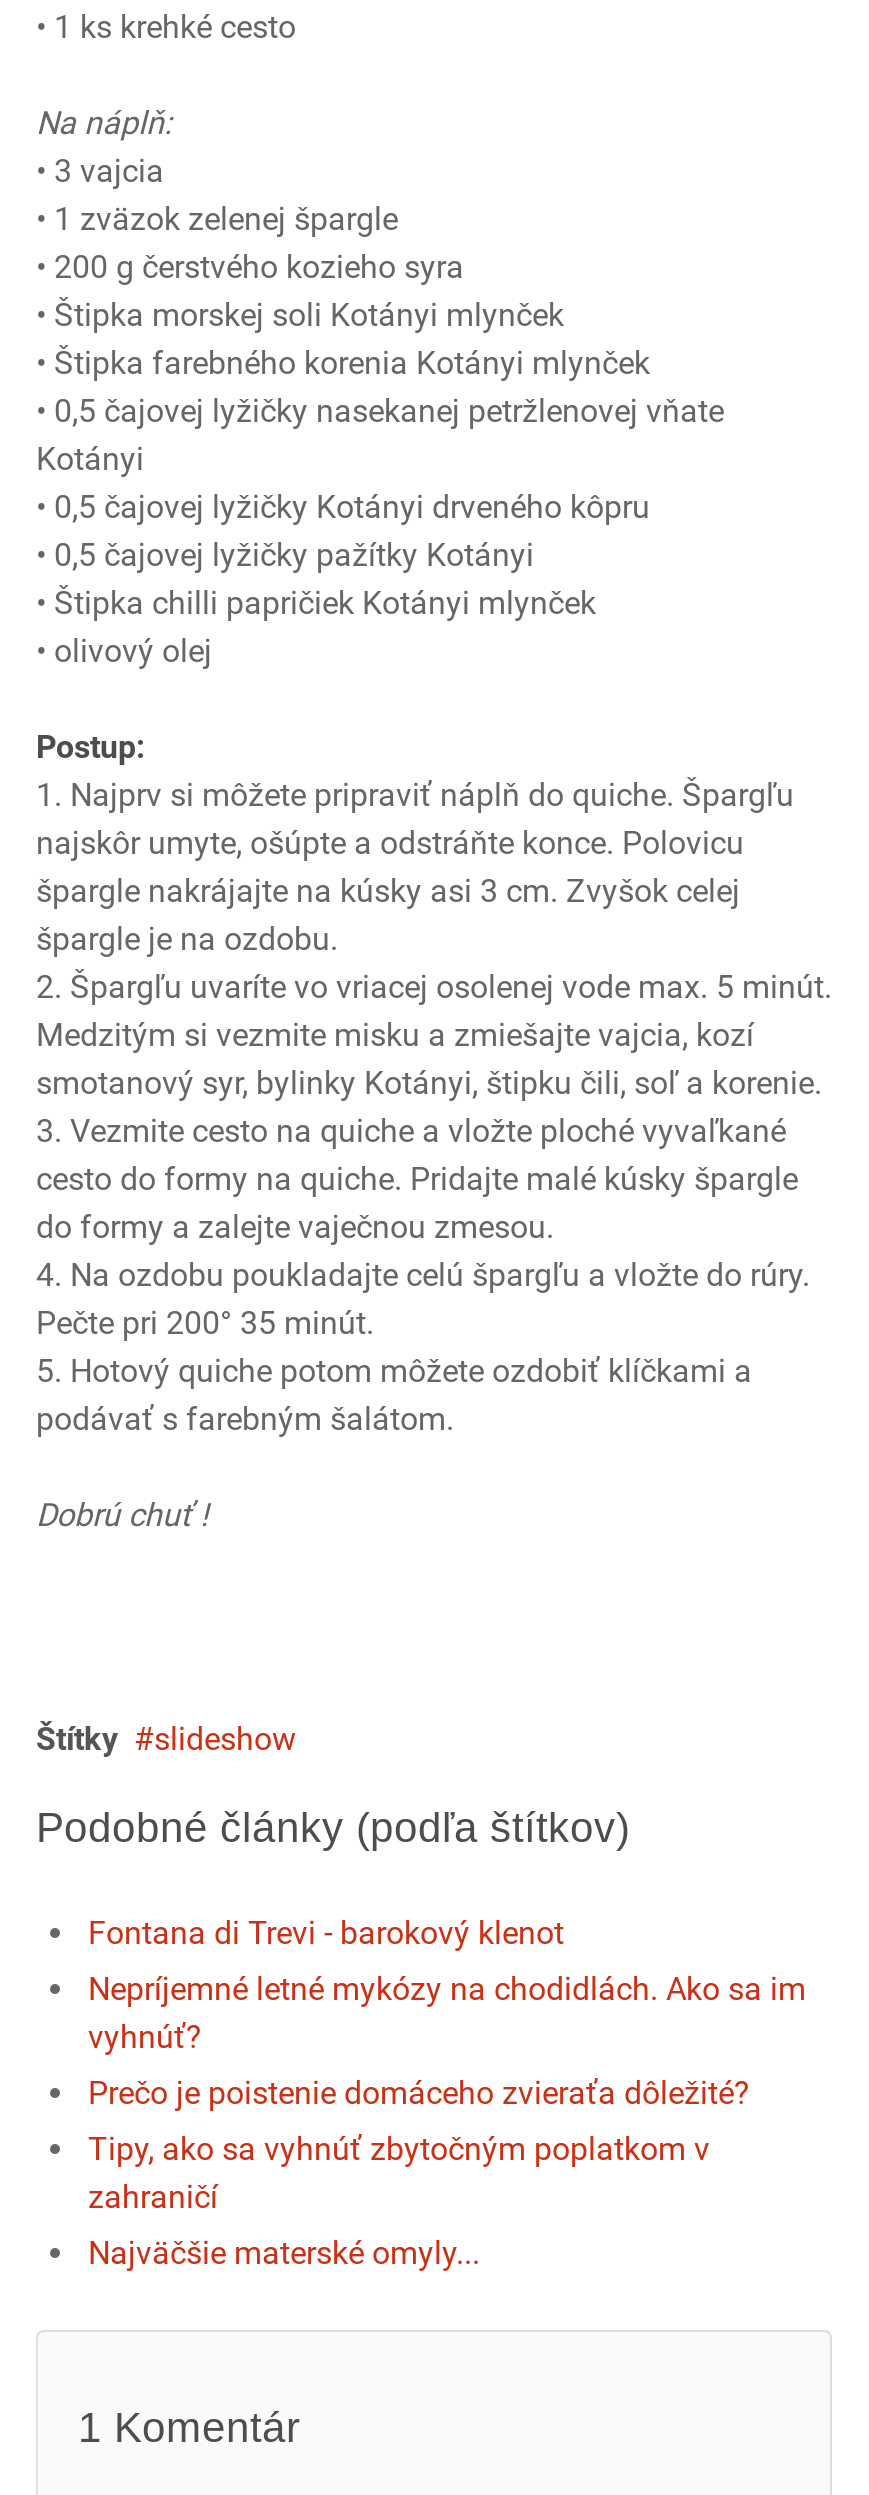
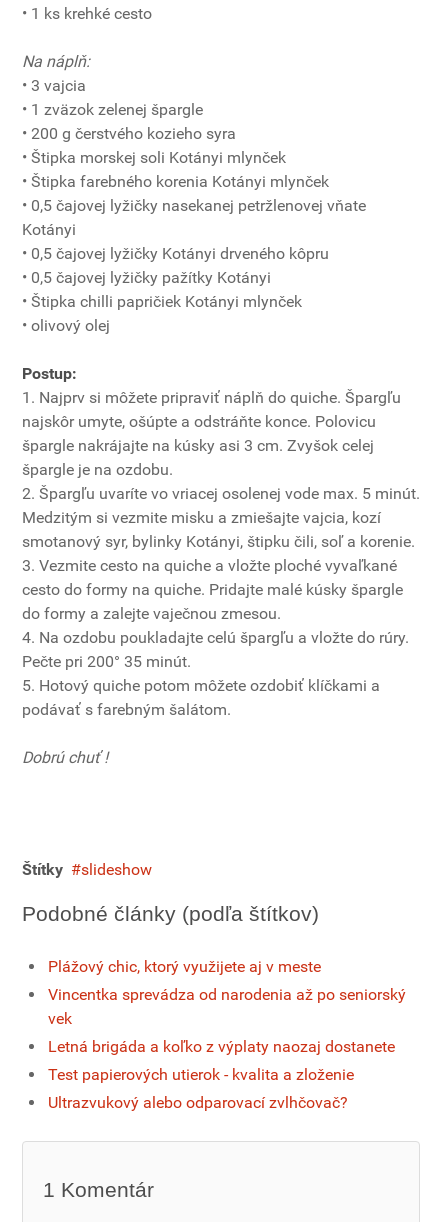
- Fontana di Trevi - barokový klenot
+ Plážový chic, ktorý využijete aj v meste

- Nepríjemné letné mykózy na chodidlách. Ako sa im
- vyhnúť?
+ Vincentka sprevádza od narodenia až po seniorský
+ vek

- Prečo je poistenie domáceho zvieraťa dôležité?
+ Letná brigáda a koľko z výplaty naozaj dostanete

- Tipy, ako sa vyhnúť zbytočným poplatkom v
- zahraničí
+ Test papierových utierok - kvalita a zloženie

- Najväčšie materské omyly...
+ Ultrazvukový alebo odparovací zvlhčovač?
